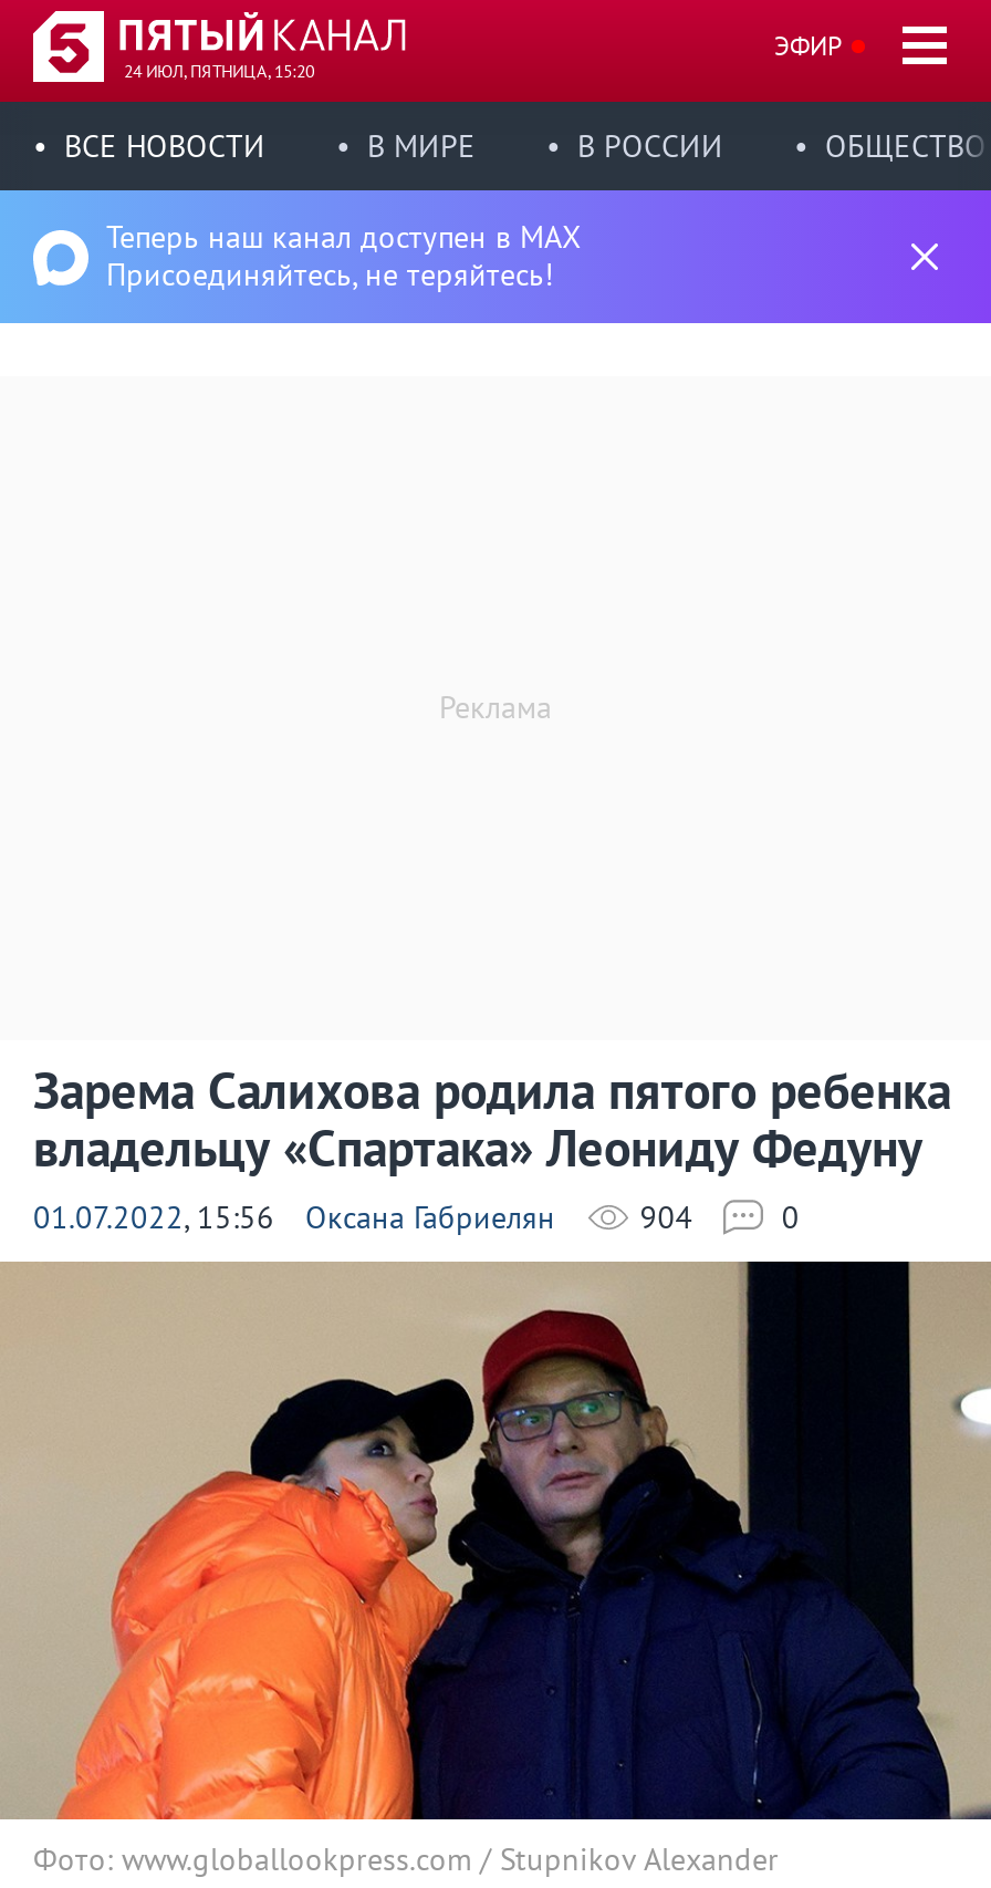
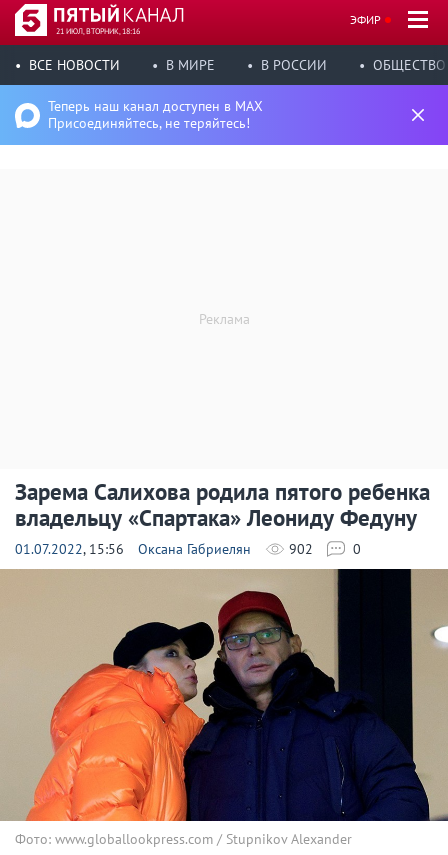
- 24 ИЮЛ, ПЯТНИЦА, 15:20
+ 21 ИЮЛ, ВТОРНИК, 18:16

- 904
+ 902
